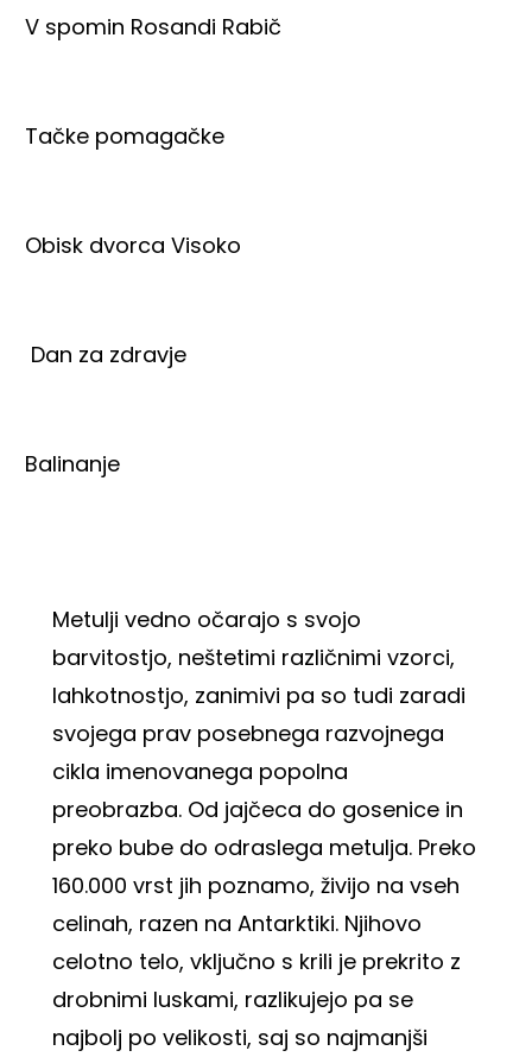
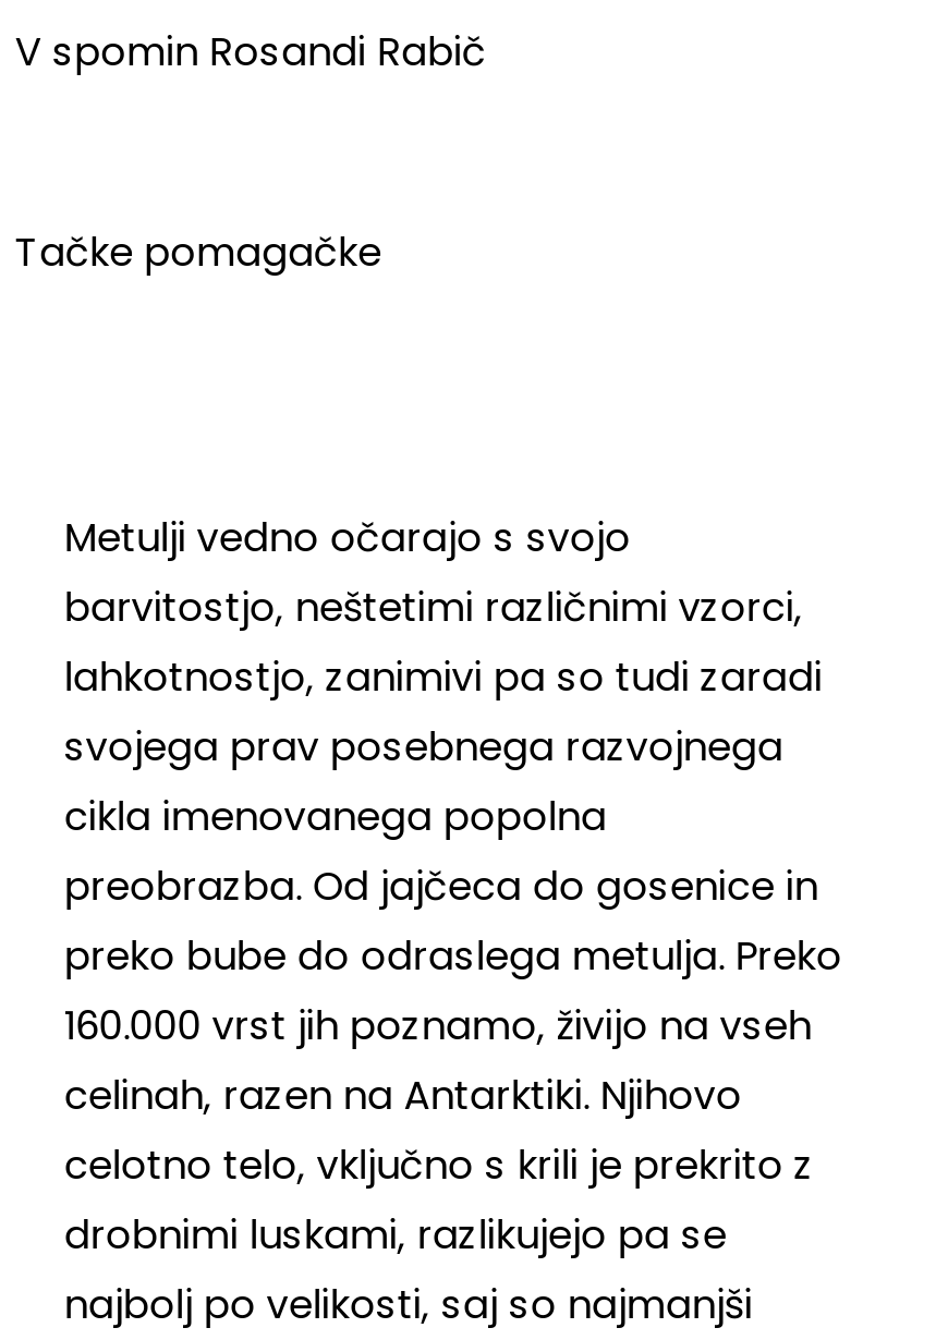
- Obisk dvorca Visoko

- Dan za zdravje

- Balinanje
